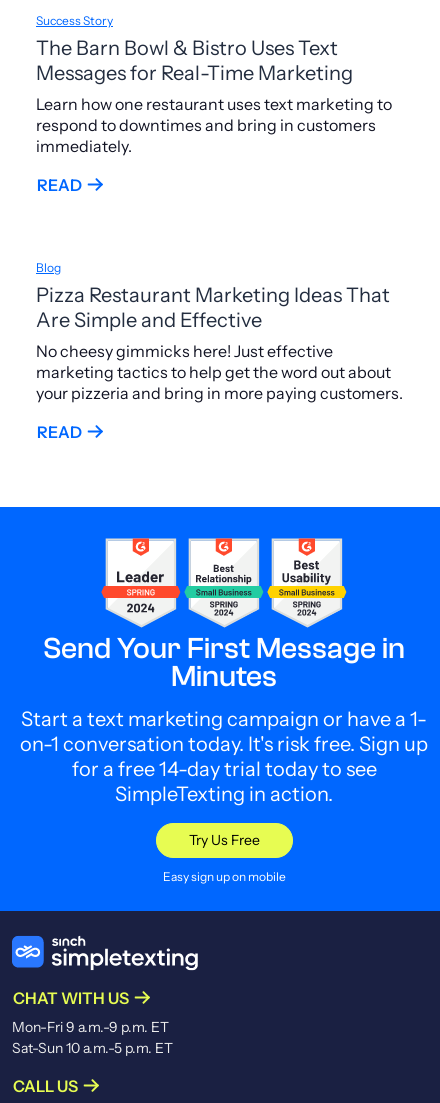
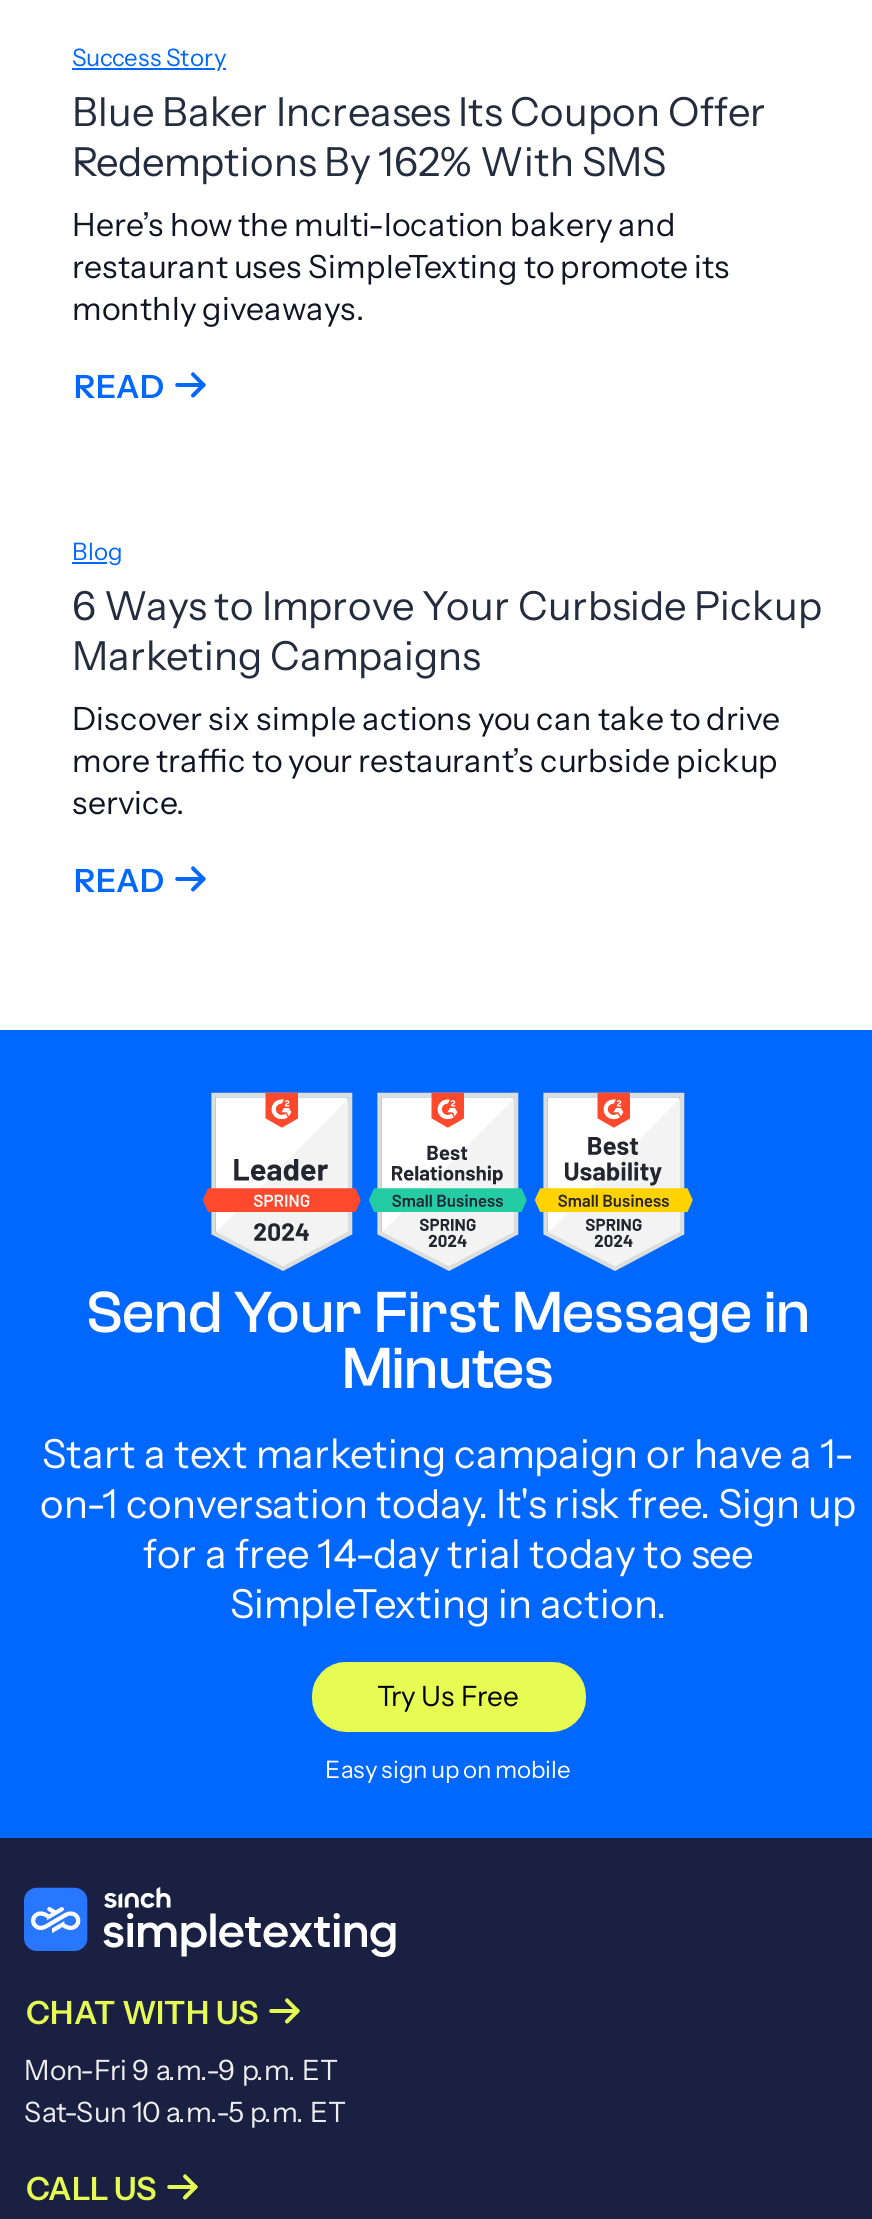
- The Barn Bowl & Bistro Uses Text
- Messages for Real-Time Marketing
- Learn how one restaurant uses text marketing to
- respond to downtimes and bring in customers
- immediately.
+ Blue Baker Increases Its Coupon Offer
+ Redemptions By 162% With SMS
+ Here’s how the multi-location bakery and
+ restaurant uses SimpleTexting to promote its
+ monthly giveaways.

- Pizza Restaurant Marketing Ideas That
- Are Simple and Effective
- No cheesy gimmicks here! Just effective
- marketing tactics to help get the word out about
- your pizzeria and bring in more paying customers.
+ 6 Ways to Improve Your Curbside Pickup
+ Marketing Campaigns
+ Discover six simple actions you can take to drive
+ more traffic to your restaurant’s curbside pickup
+ service.
